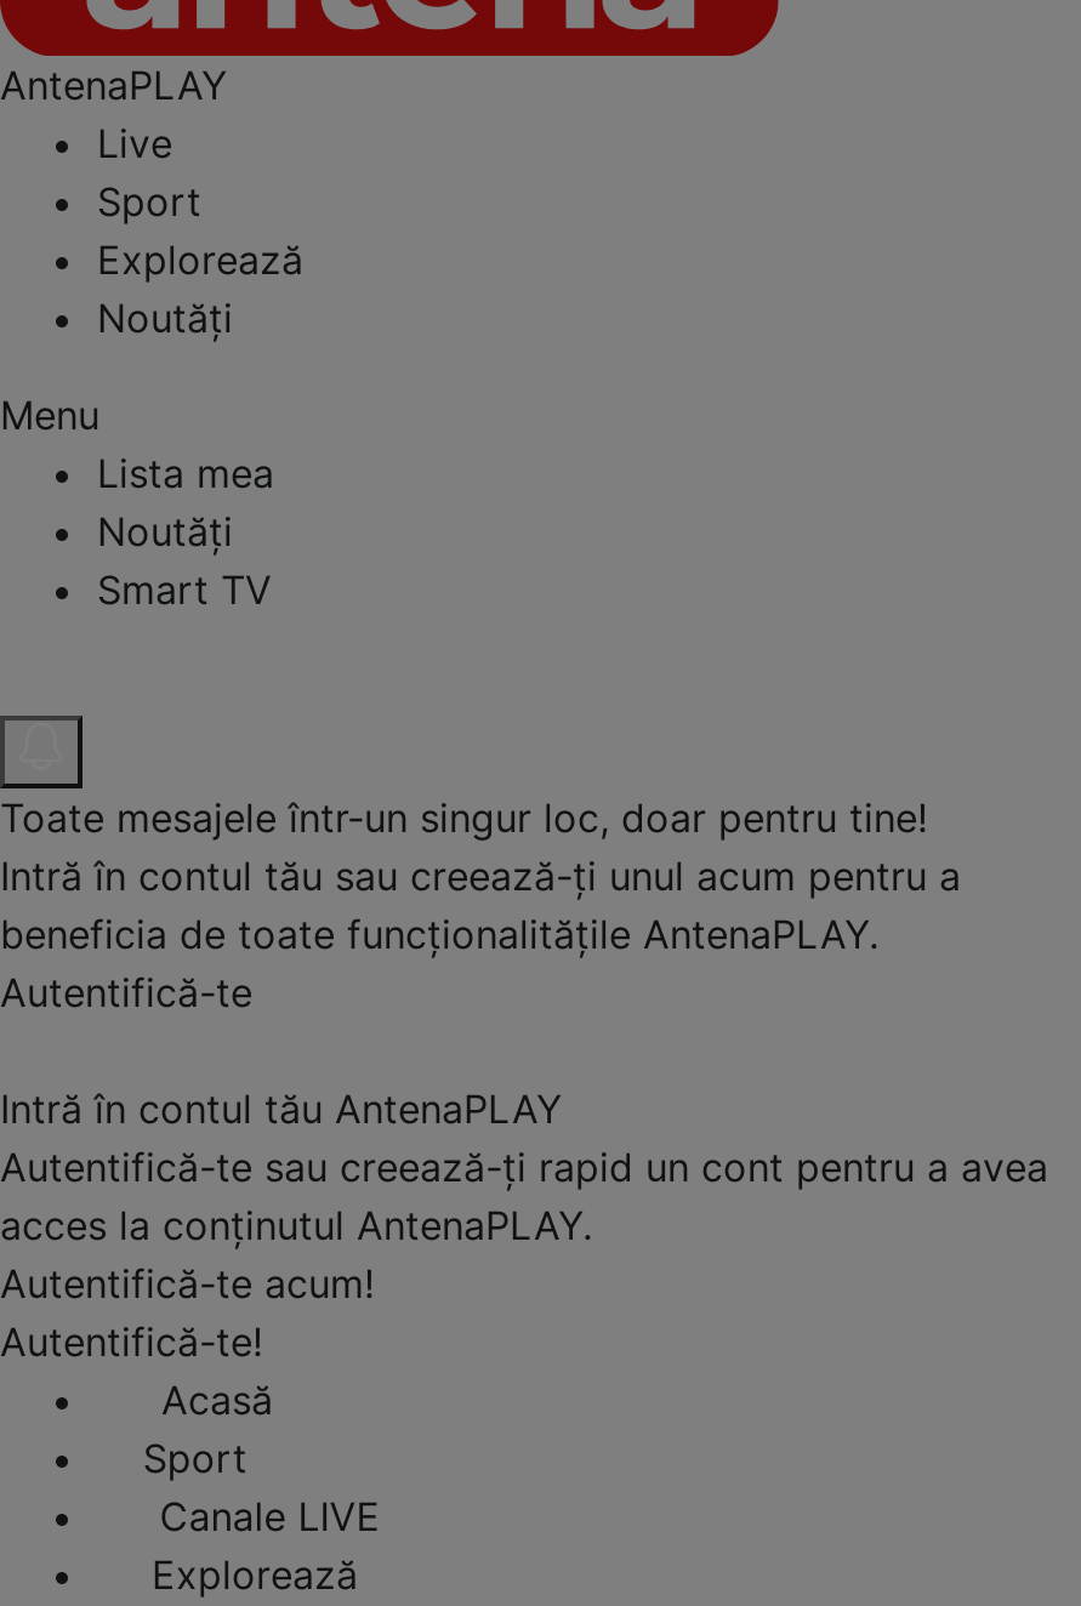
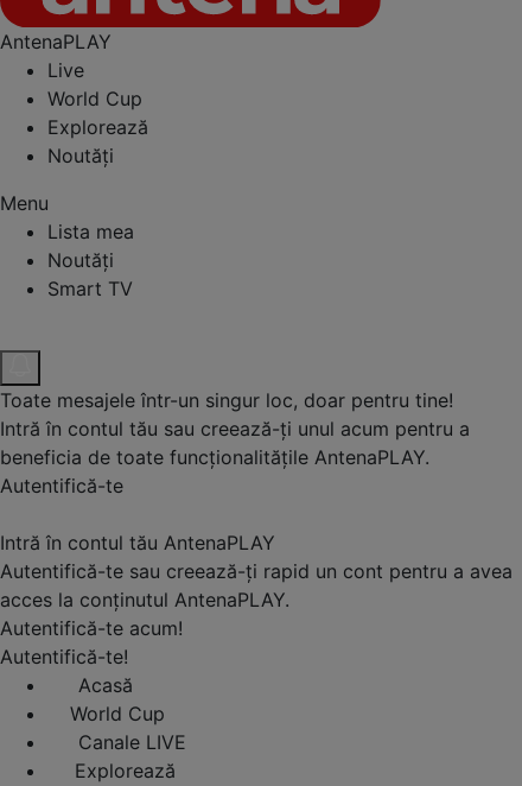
- Sport
+ World Cup

- Sport
+ World Cup
